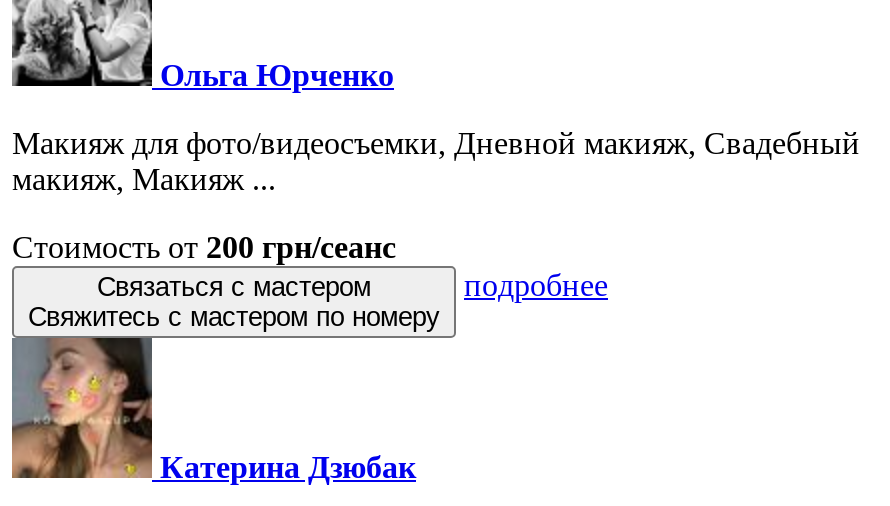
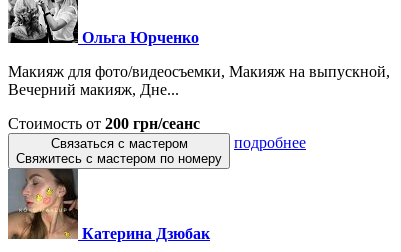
- Макияж для фото/видеосъемки, Дневной макияж, Свадебный
- макияж, Макияж ...
+ Макияж для фото/видеосъемки, Макияж на выпускной,
+ Вечерний макияж, Дне...
